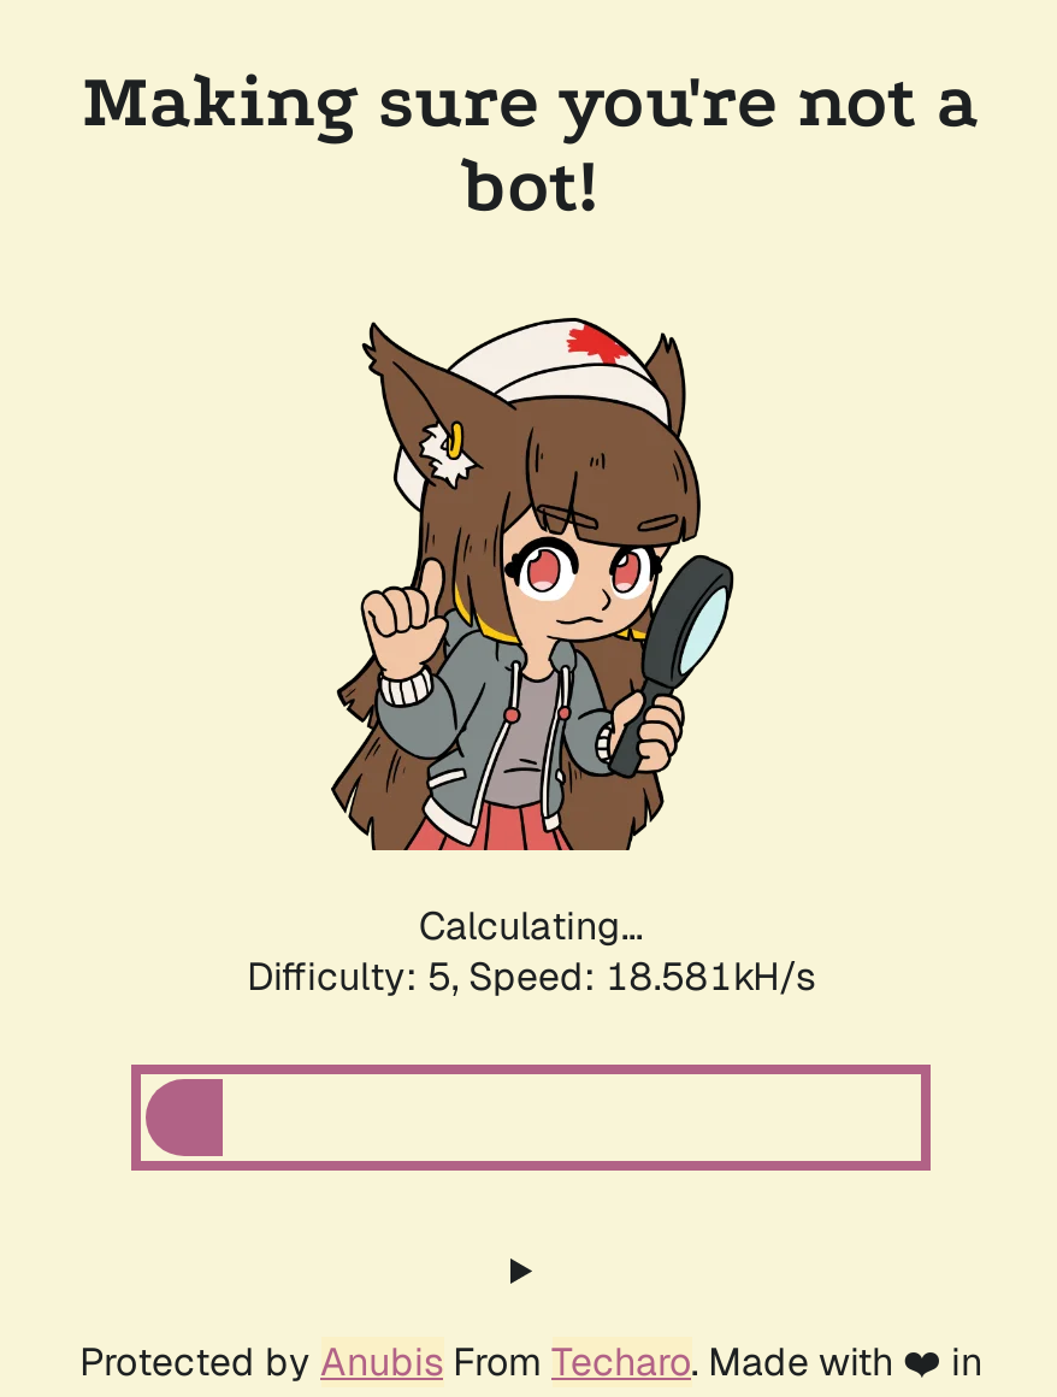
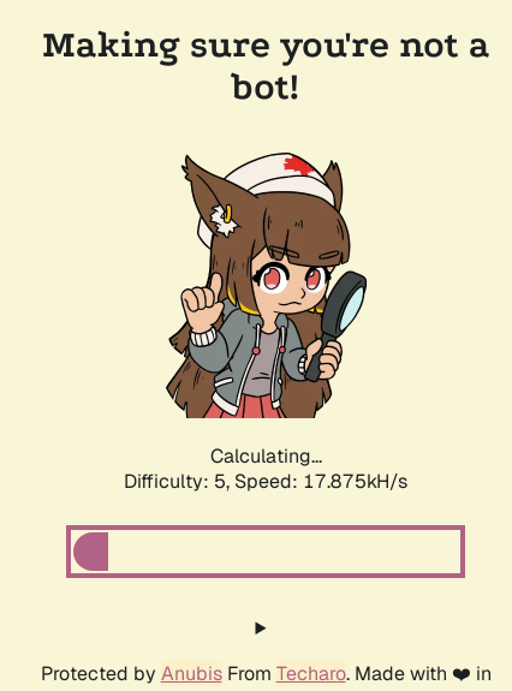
- Difficulty: 5, Speed: 18.581kH/s
+ Difficulty: 5, Speed: 17.875kH/s
